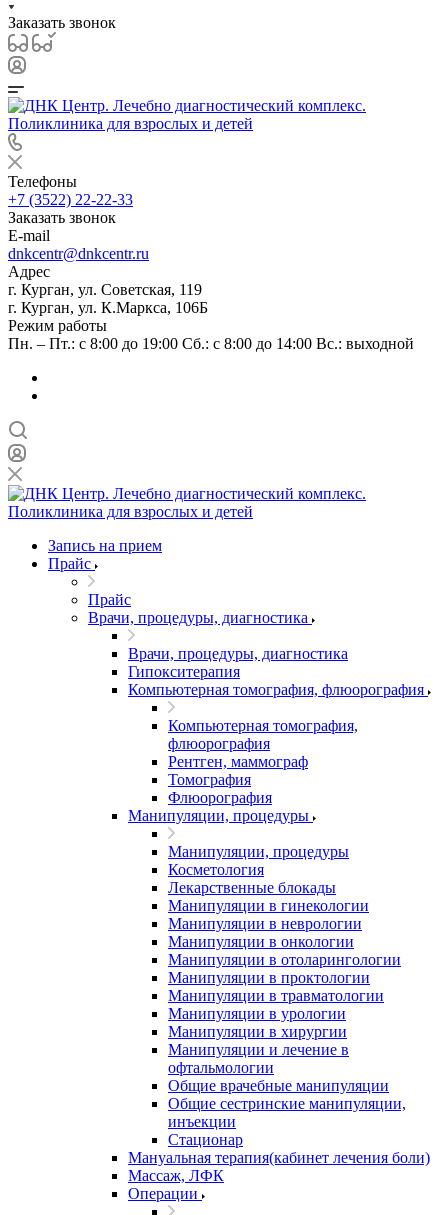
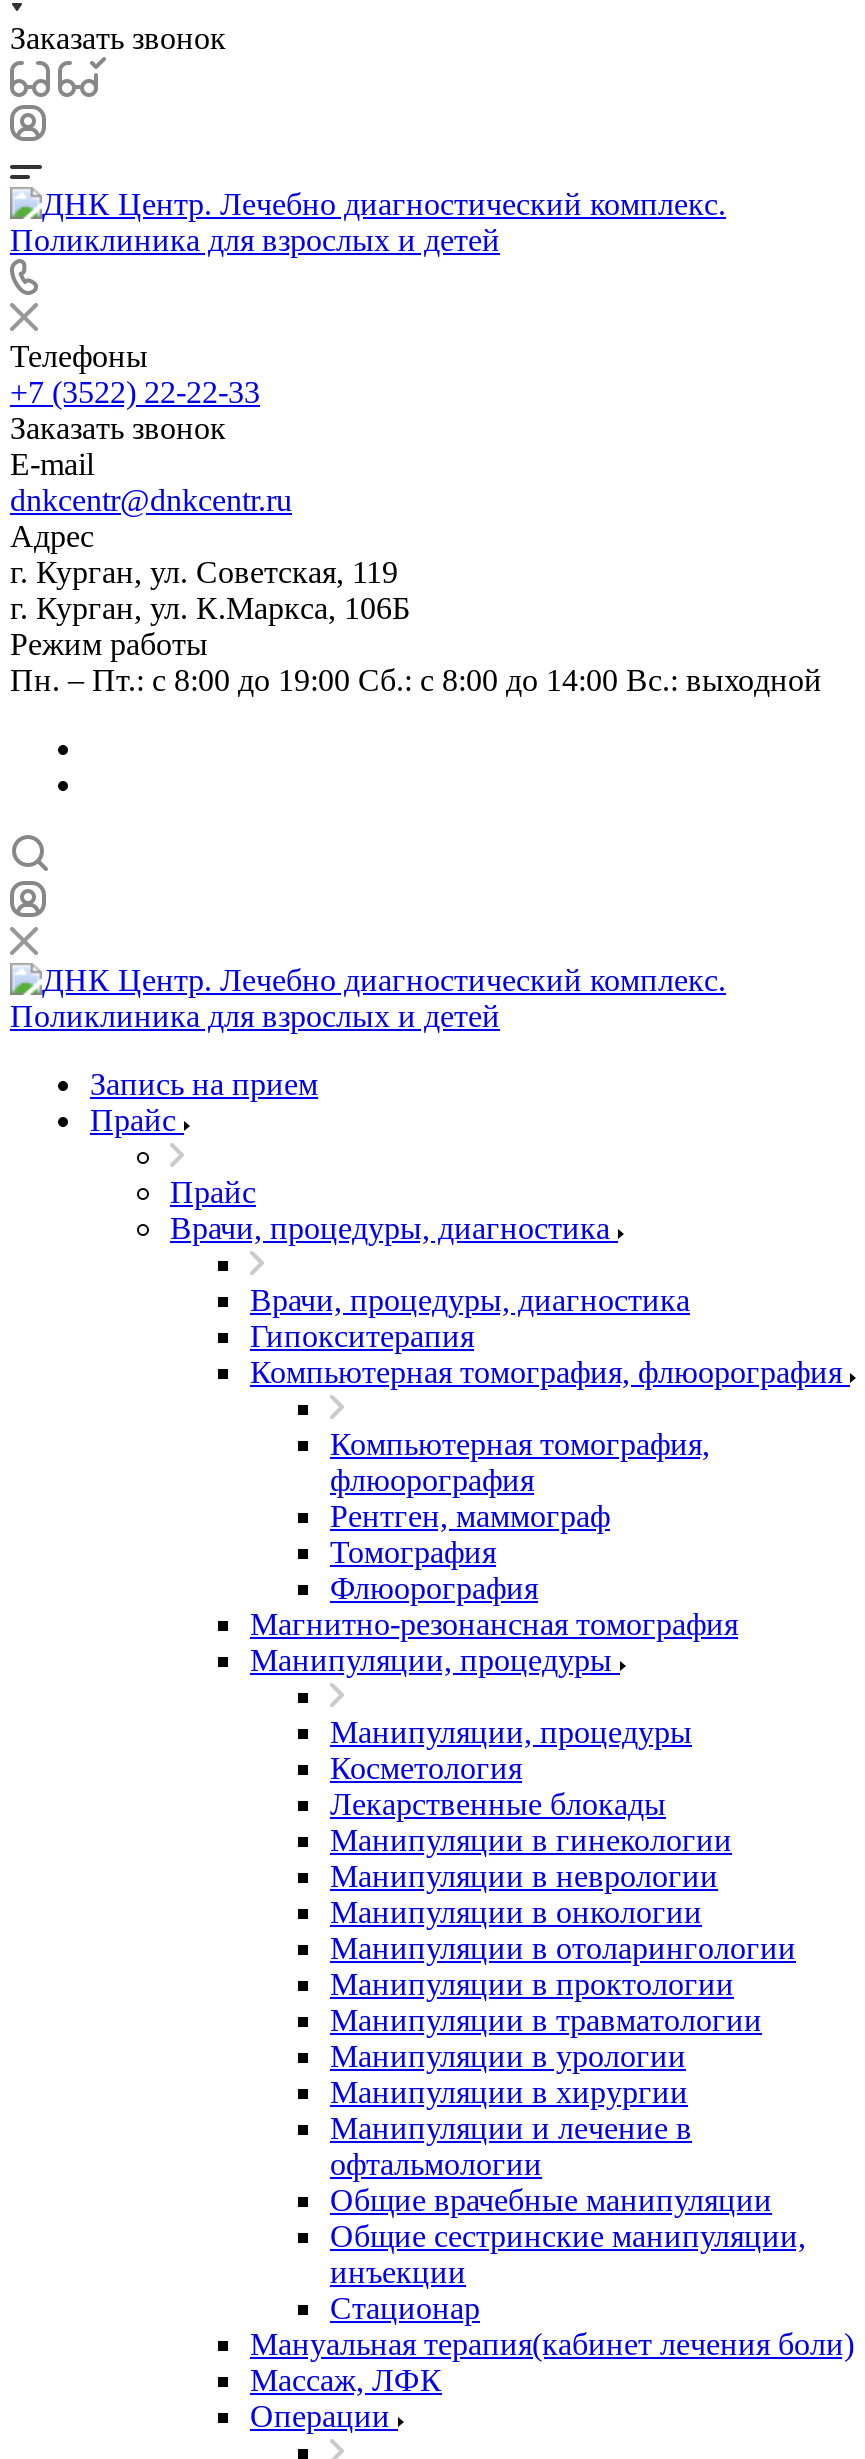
+ Магнитно-резонансная томография
